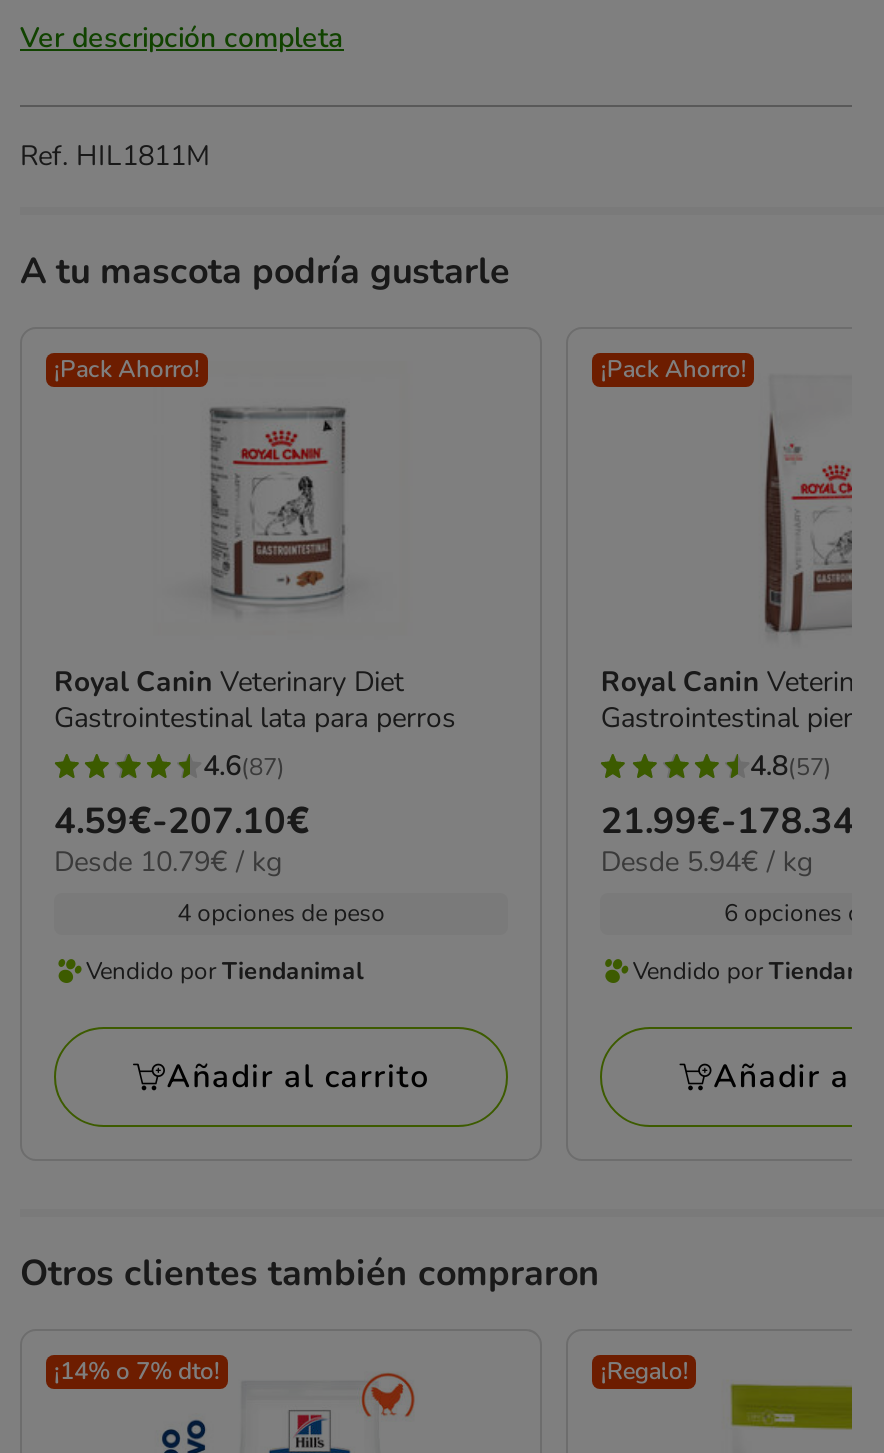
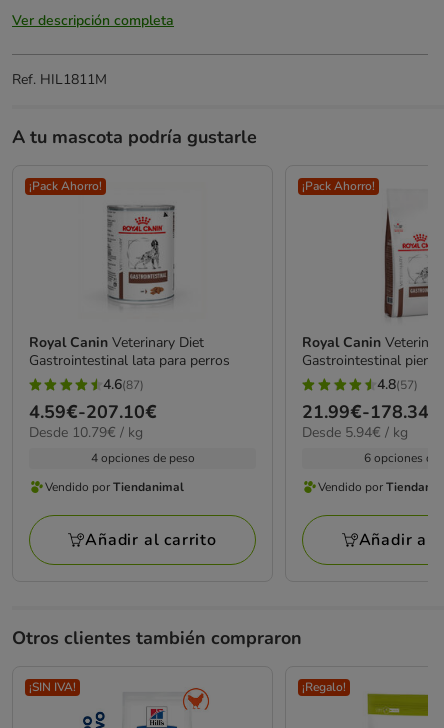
- ¡14% o 7% dto!
+ ¡SIN IVA!
